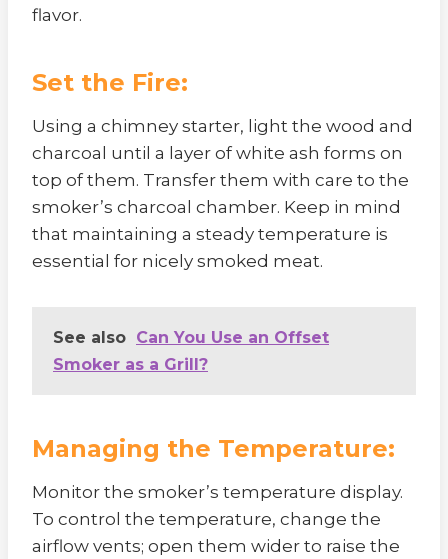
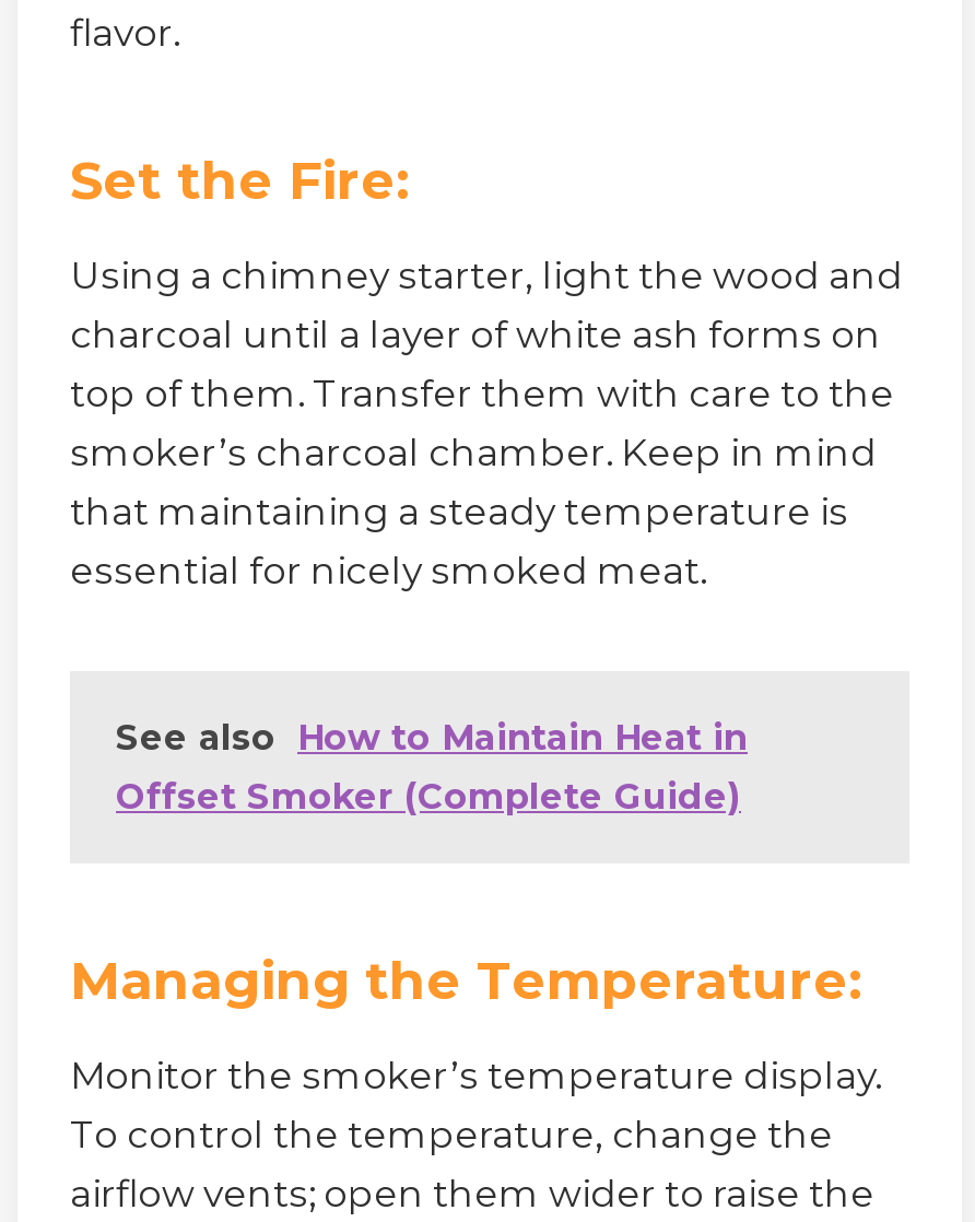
- See also Can You Use an Offset
- Smoker as a Grill?
+ See also How to Maintain Heat in
+ Offset Smoker (Complete Guide)
